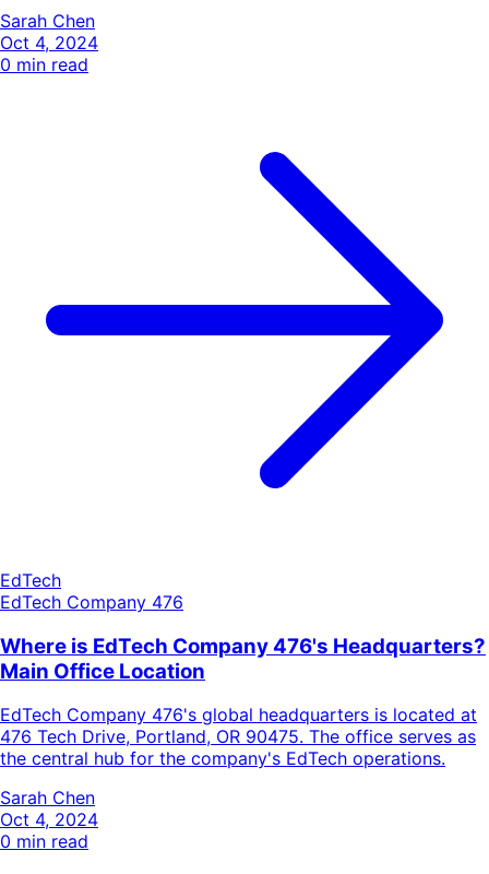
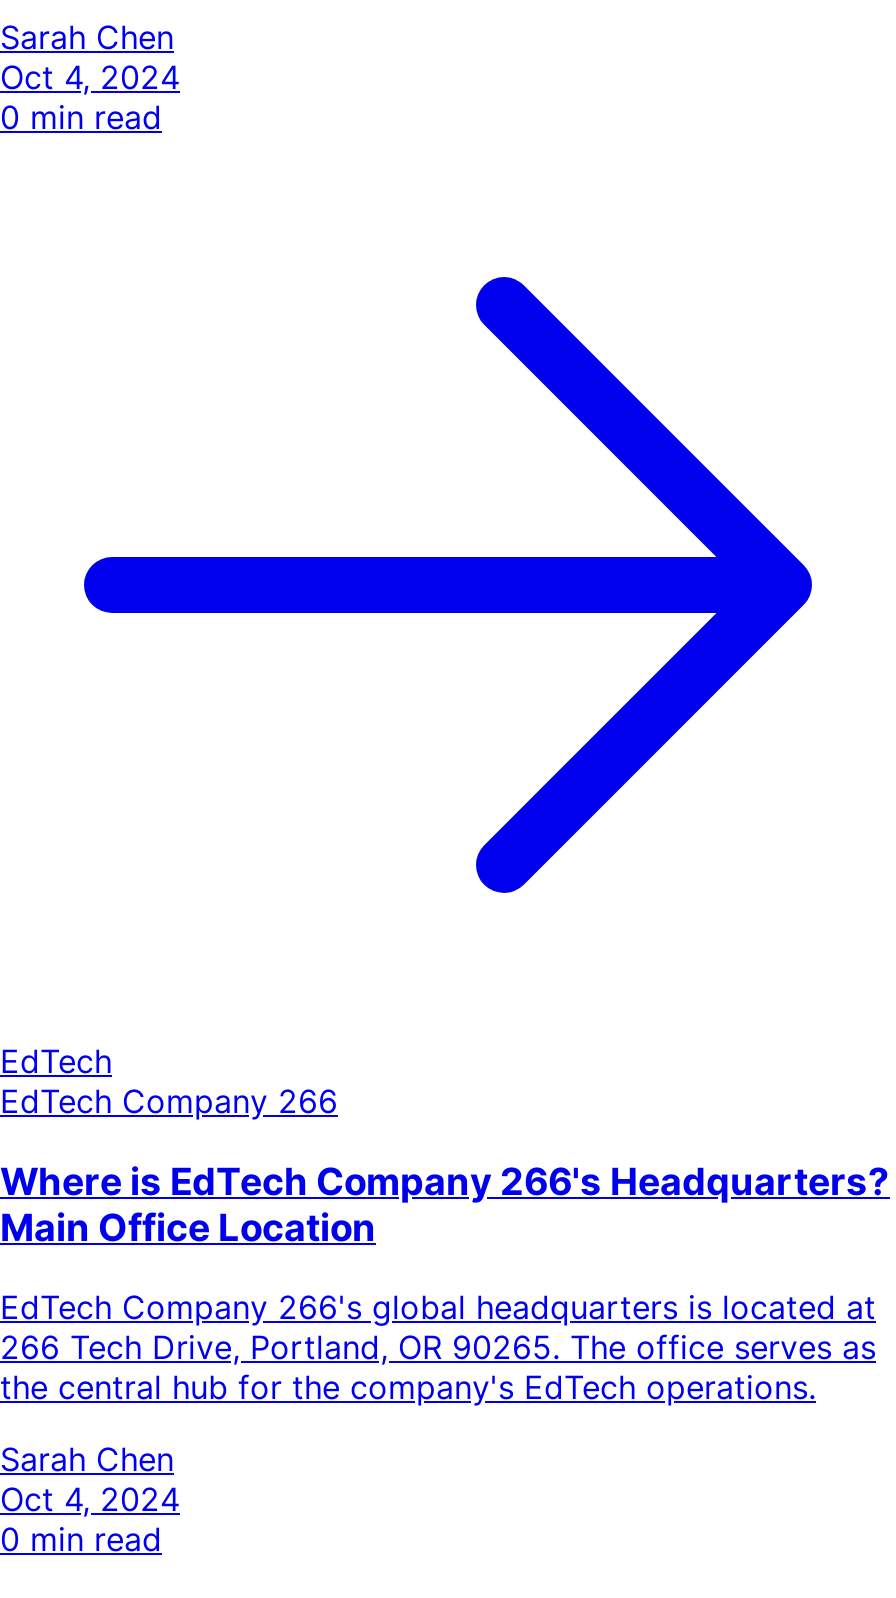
- EdTech Company 476
+ EdTech Company 266

- Where is EdTech Company 476's Headquarters?
+ Where is EdTech Company 266's Headquarters?

- EdTech Company 476's global headquarters is located at
+ EdTech Company 266's global headquarters is located at

- 476 Tech Drive, Portland, OR 90475. The office serves as
+ 266 Tech Drive, Portland, OR 90265. The office serves as
